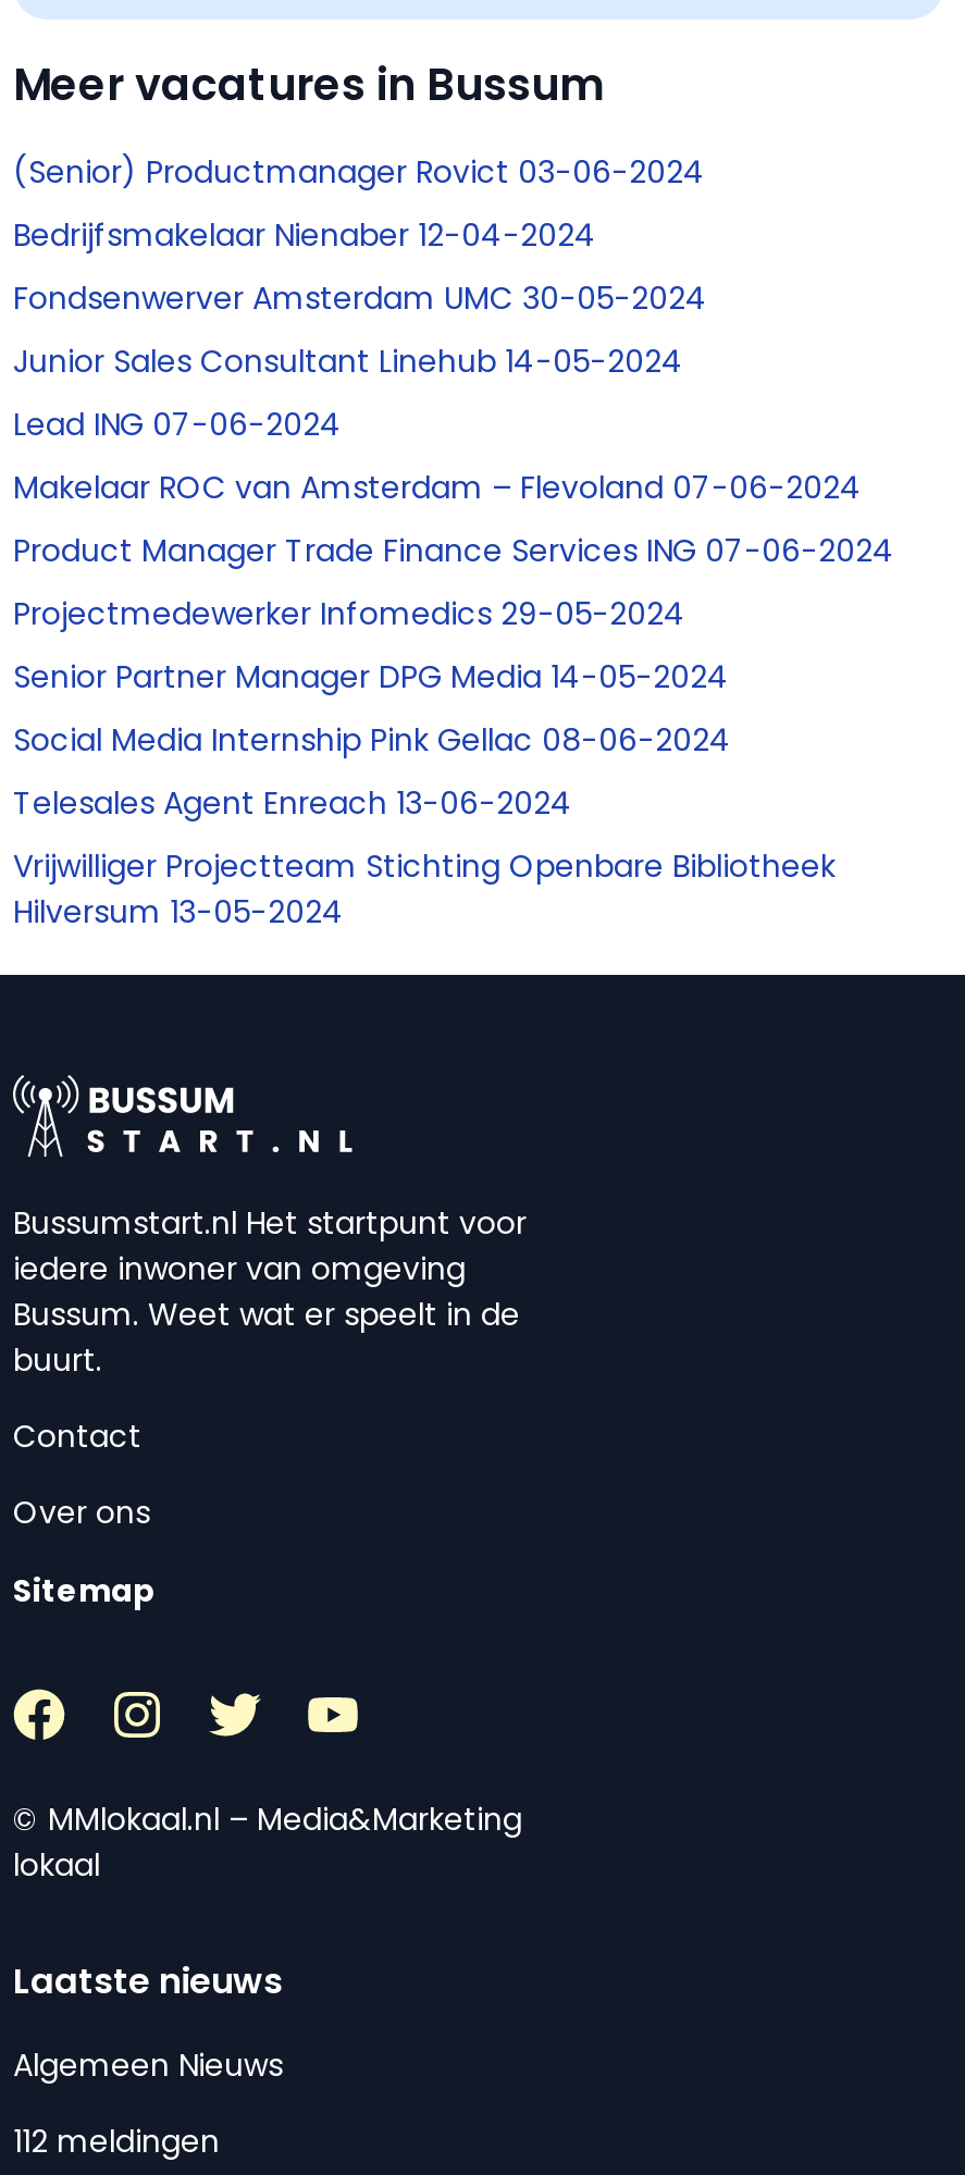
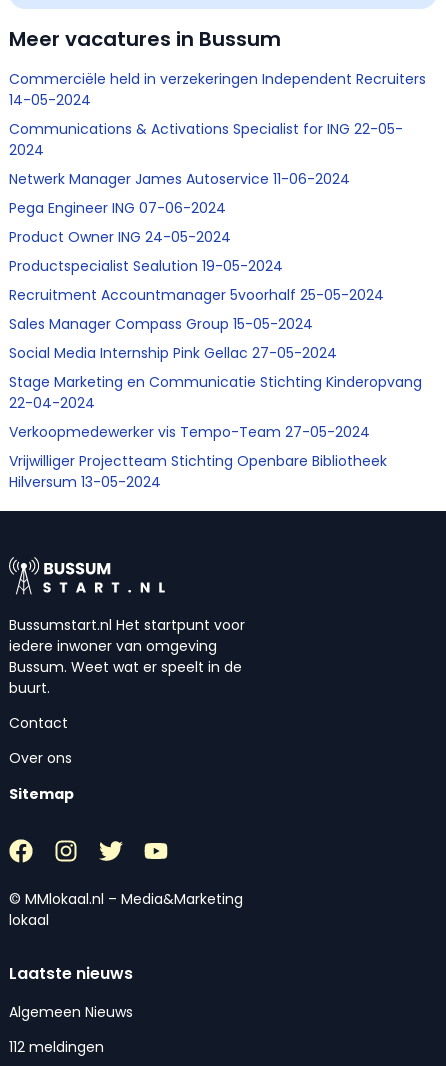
- (Senior) Productmanager Rovict 03-06-2024
- Bedrijfsmakelaar Nienaber 12-04-2024
- Fondsenwerver Amsterdam UMC 30-05-2024
- Junior Sales Consultant Linehub 14-05-2024
- Lead ING 07-06-2024
- Makelaar ROC van Amsterdam – Flevoland 07-06-2024
- Product Manager Trade Finance Services ING 07-06-2024
- Projectmedewerker Infomedics 29-05-2024
- Senior Partner Manager DPG Media 14-05-2024
- Social Media Internship Pink Gellac 08-06-2024
- Telesales Agent Enreach 13-06-2024
+ Commerciële held in verzekeringen Independent Recruiters
+ 14-05-2024
+ Communications & Activations Specialist for ING 22-05-
+ 2024
+ Netwerk Manager James Autoservice 11-06-2024
+ Pega Engineer ING 07-06-2024
+ Product Owner ING 24-05-2024
+ Productspecialist Sealution 19-05-2024
+ Recruitment Accountmanager 5voorhalf 25-05-2024
+ Sales Manager Compass Group 15-05-2024
+ Social Media Internship Pink Gellac 27-05-2024
+ Stage Marketing en Communicatie Stichting Kinderopvang
+ 22-04-2024
+ Verkoopmedewerker vis Tempo-Team 27-05-2024
